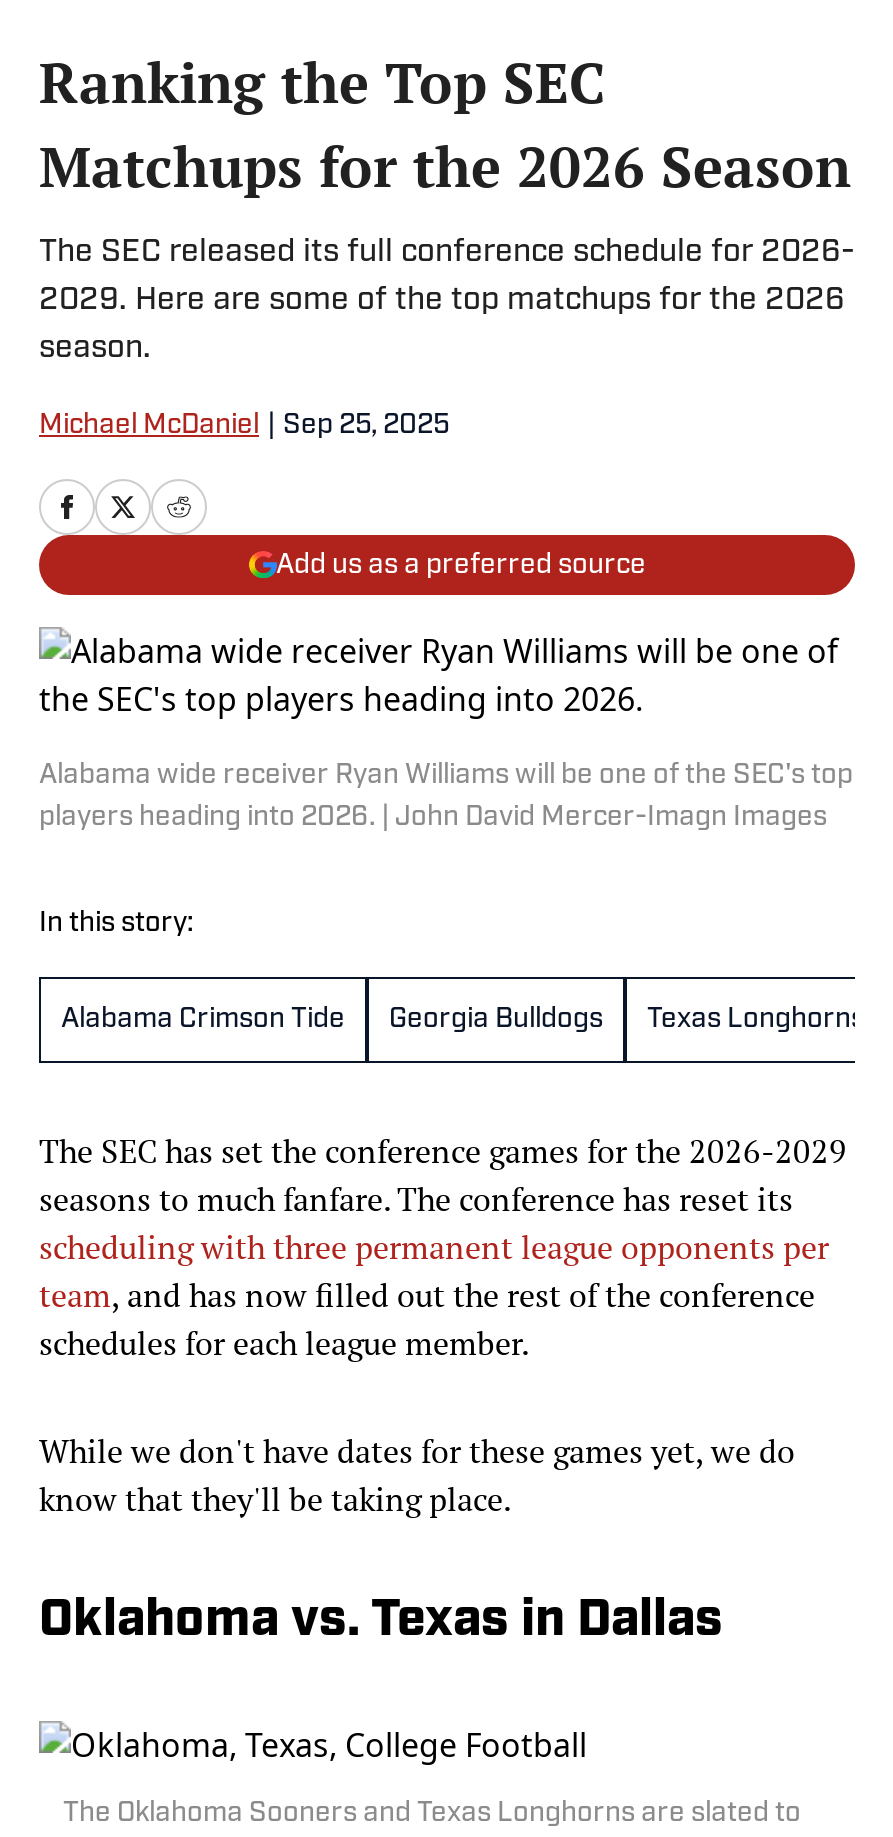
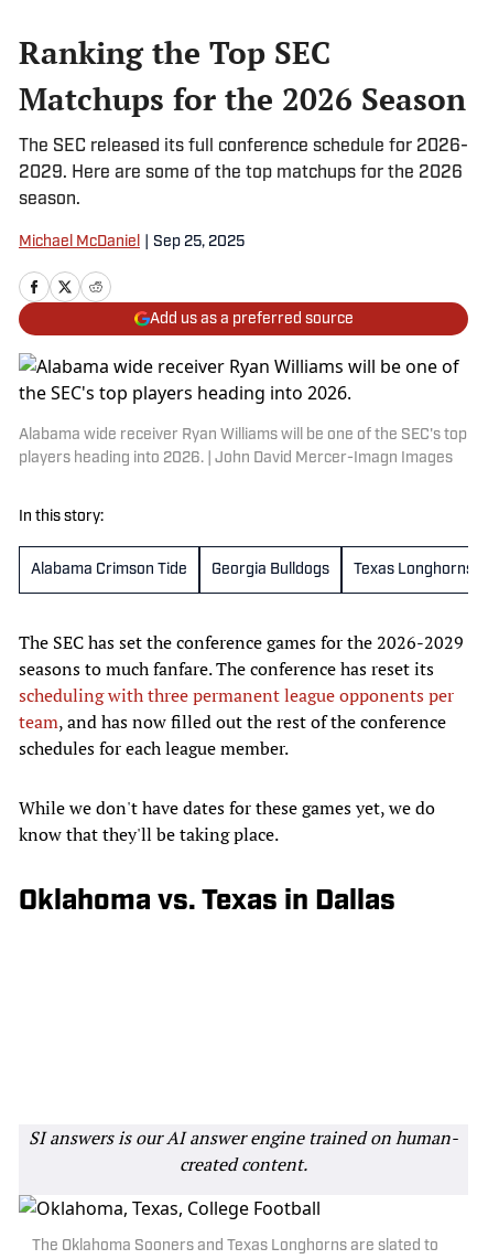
+ SI answers is our AI answer engine trained on human-
+ created content.
